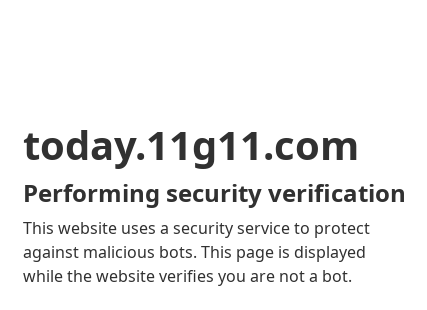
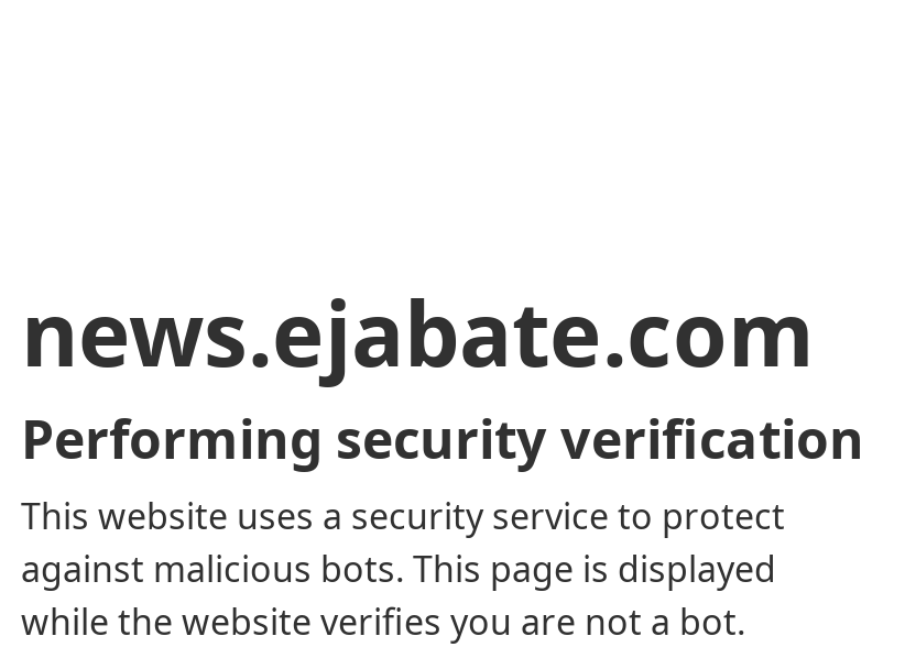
- today.11g11.com
+ news.ejabate.com
